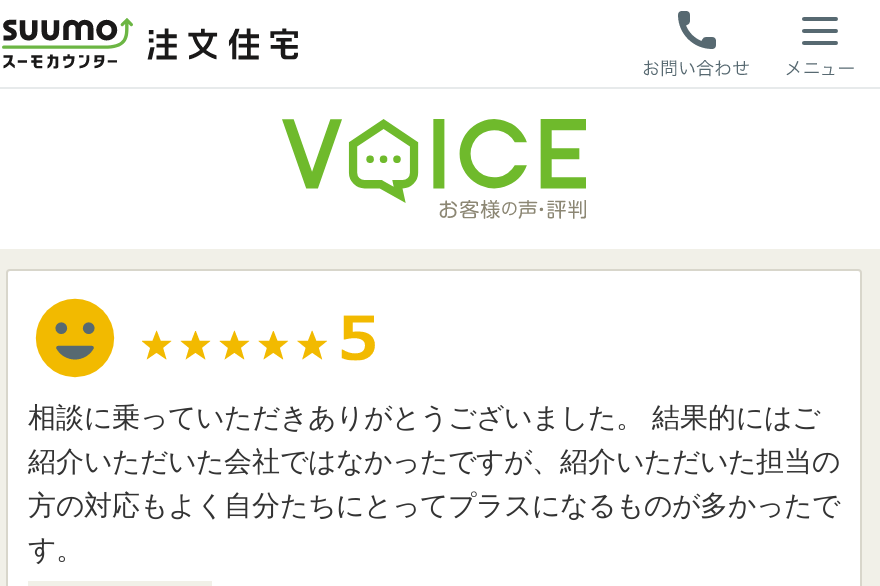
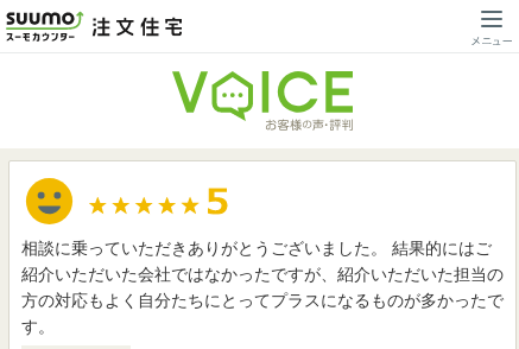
- [image]
